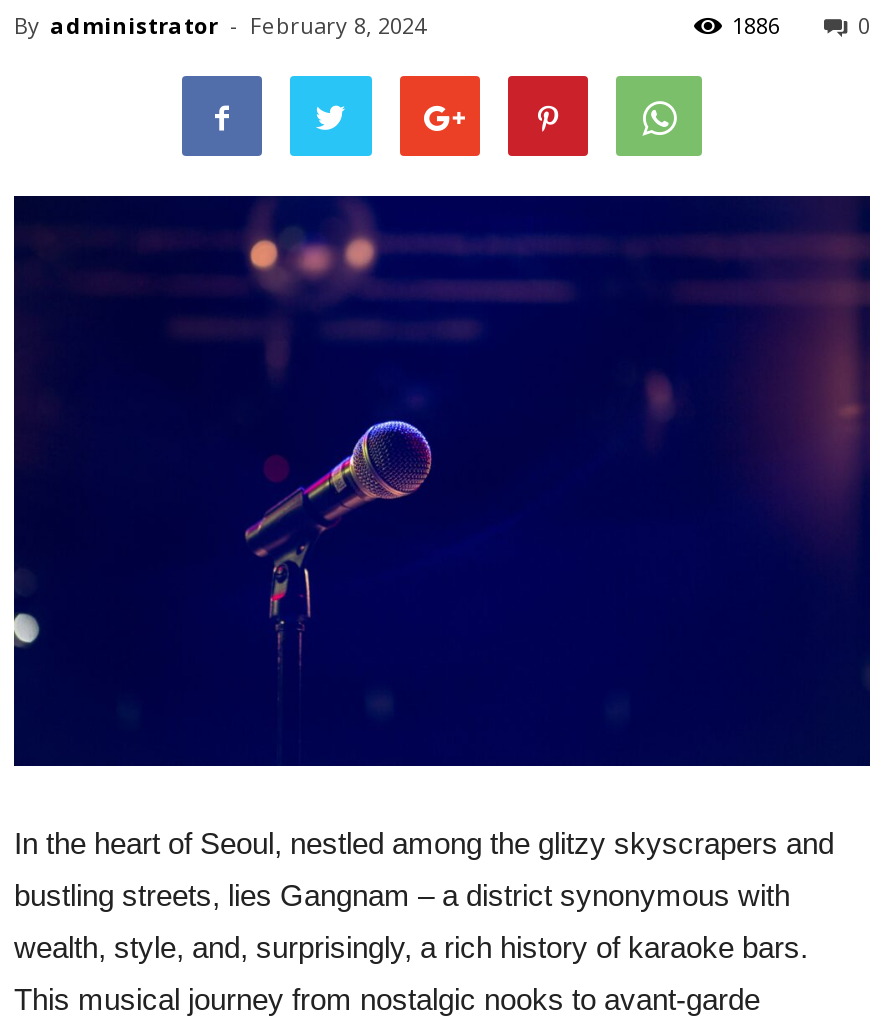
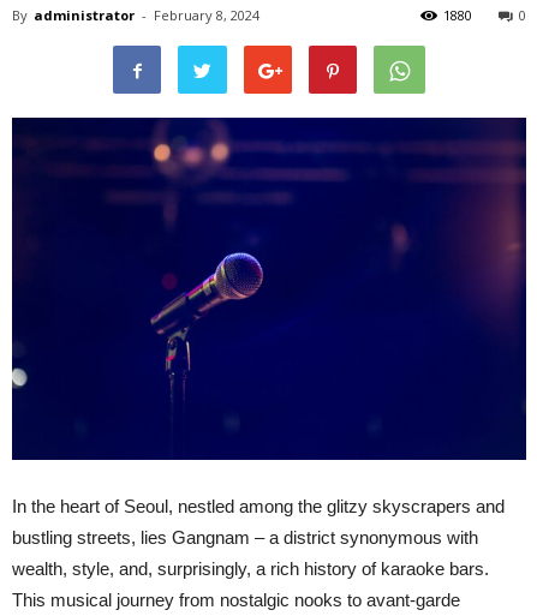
- 1886
+ 1880
